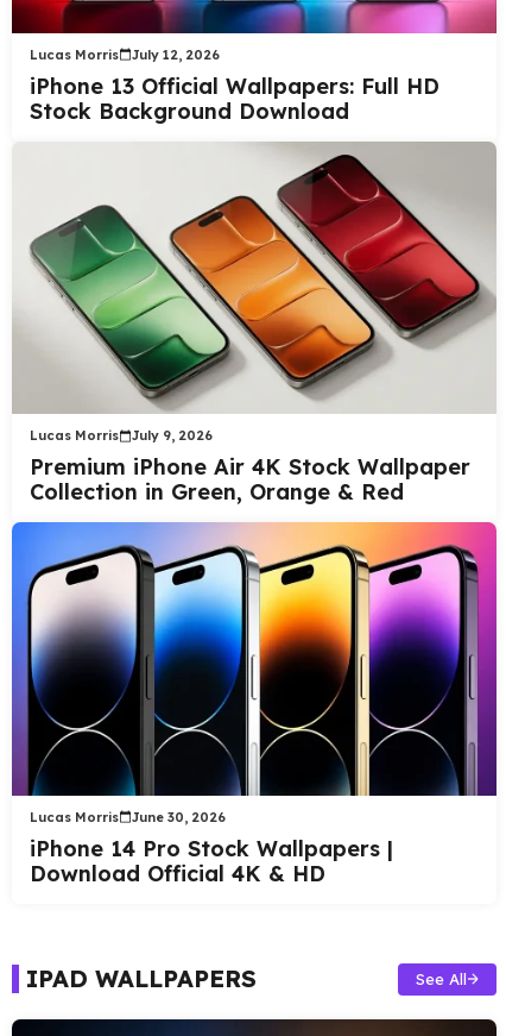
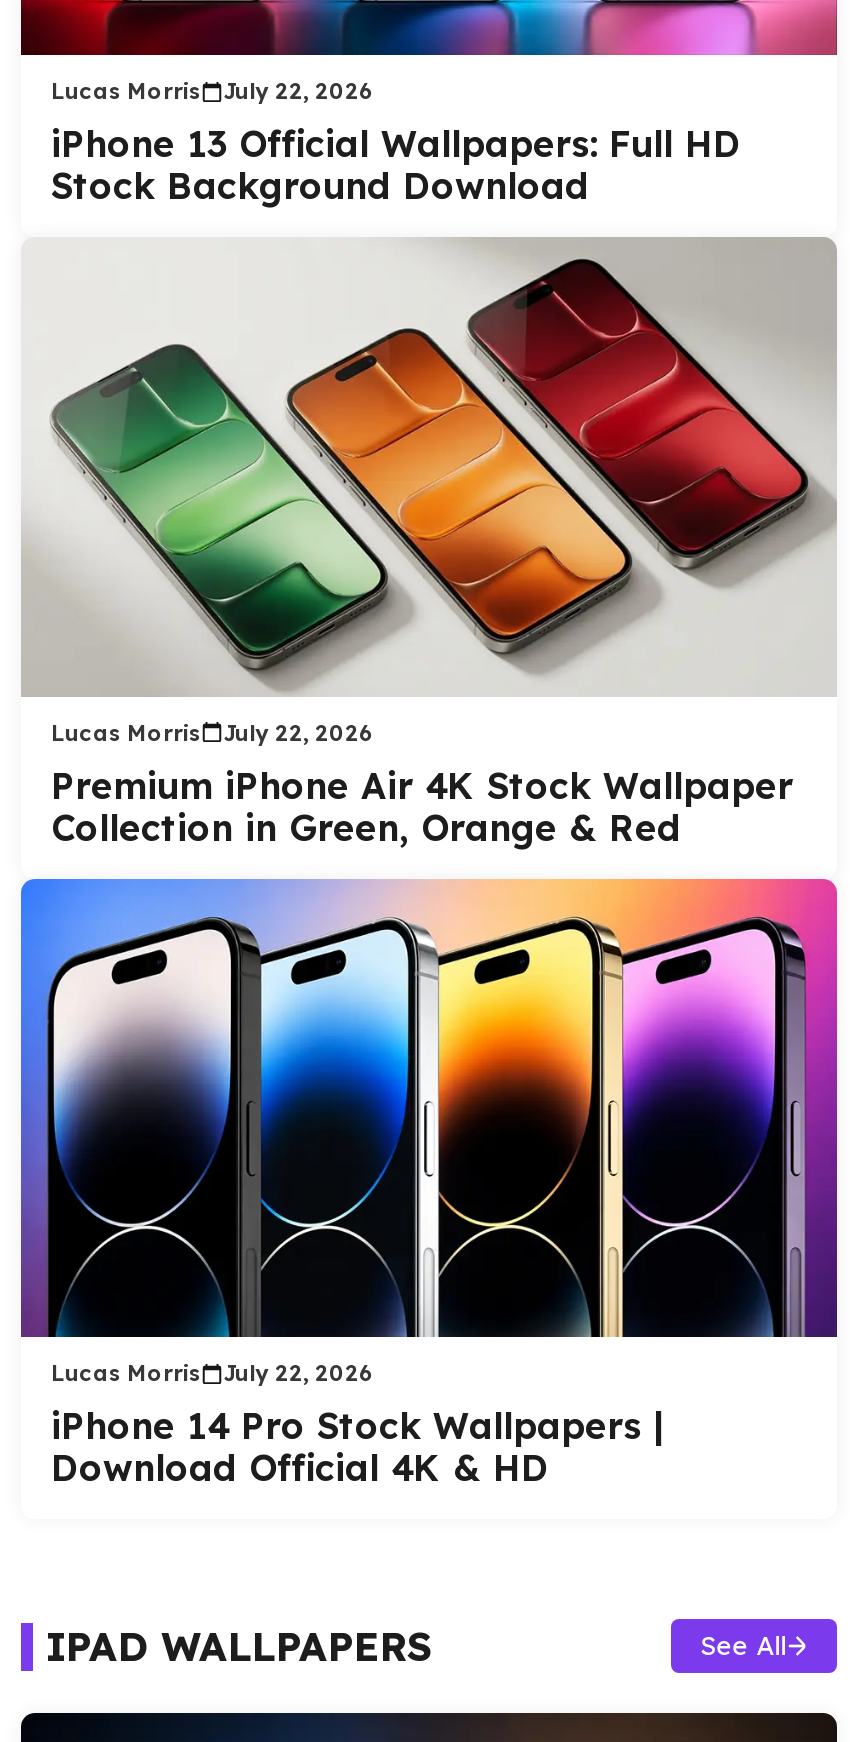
- Lucas Morris July 12, 2026
+ Lucas Morris July 22, 2026

- Lucas Morris July 9, 2026
+ Lucas Morris July 22, 2026

- Lucas Morris June 30, 2026
+ Lucas Morris July 22, 2026
